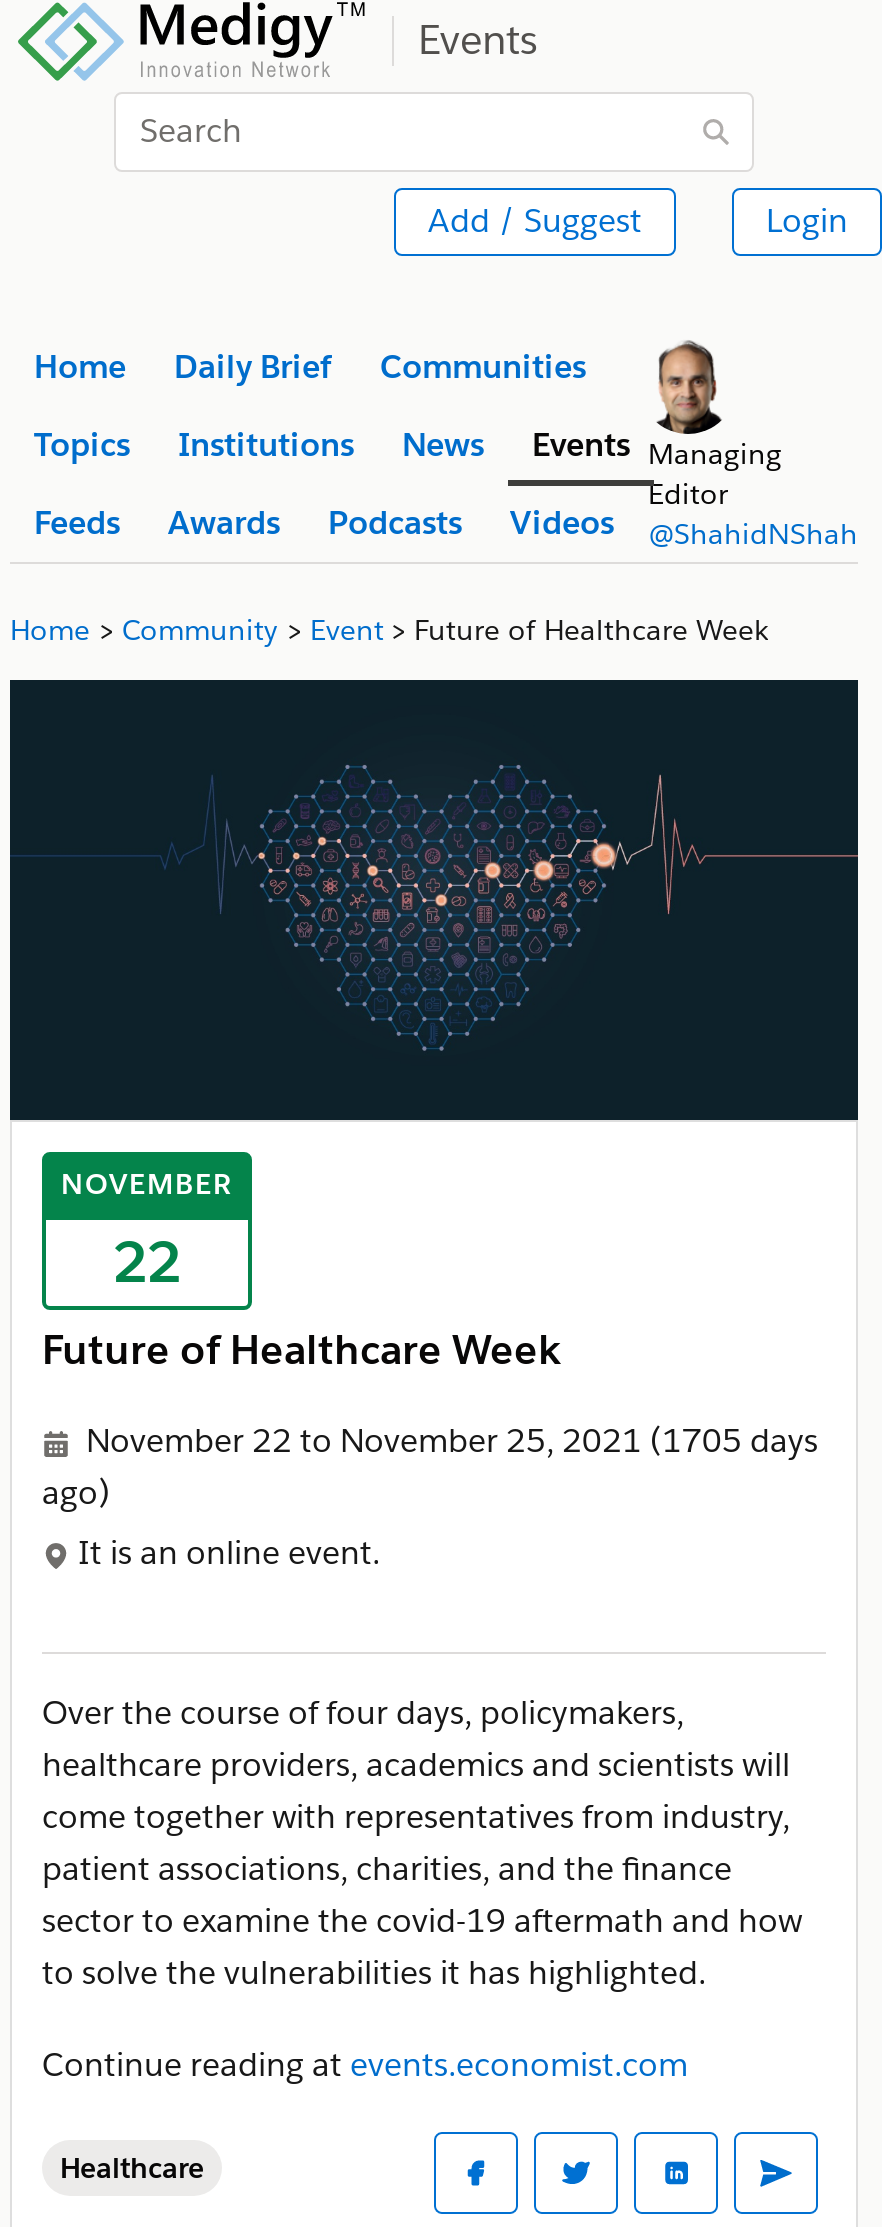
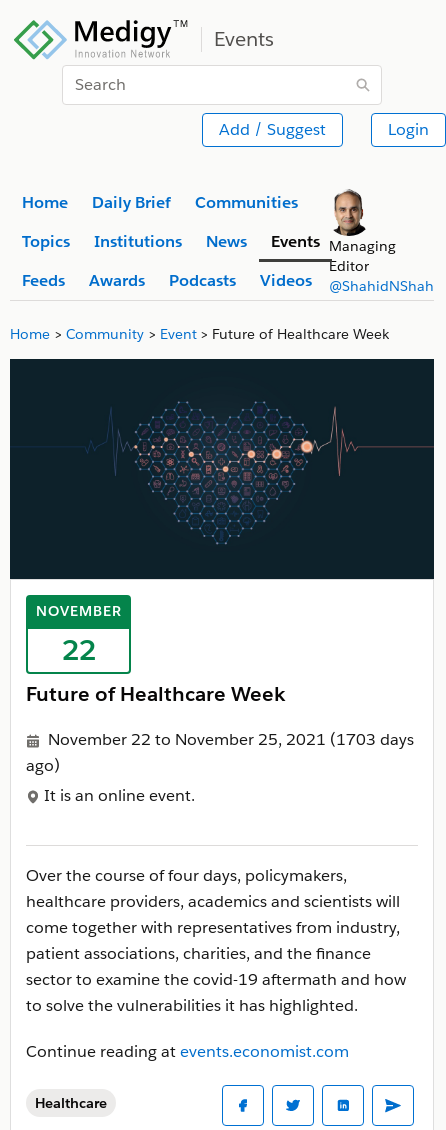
- November 22 to November 25, 2021 (1705 days
+ November 22 to November 25, 2021 (1703 days
